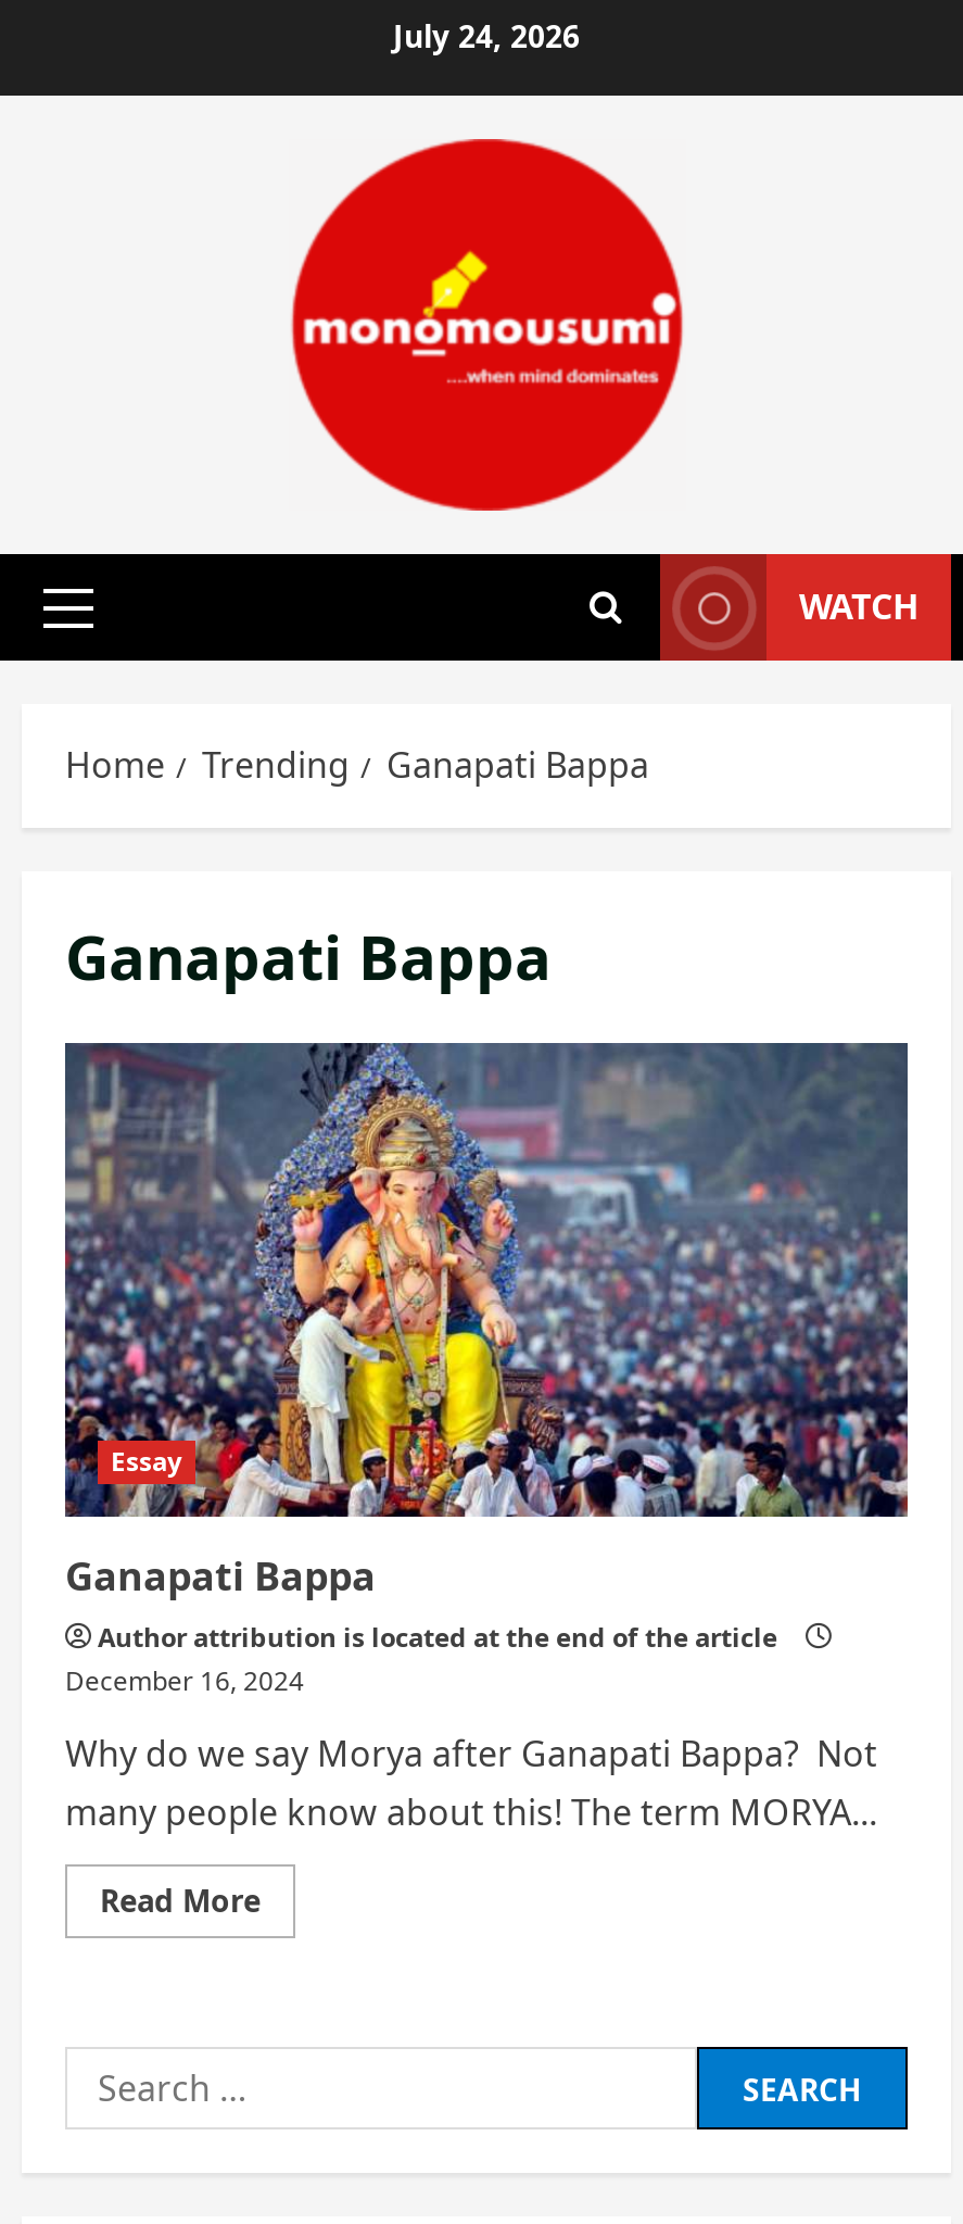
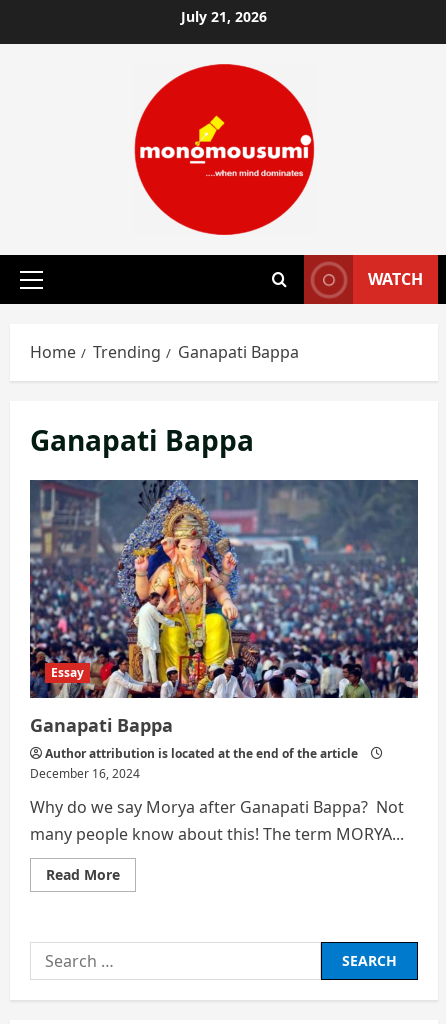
- July 24, 2026
+ July 21, 2026
